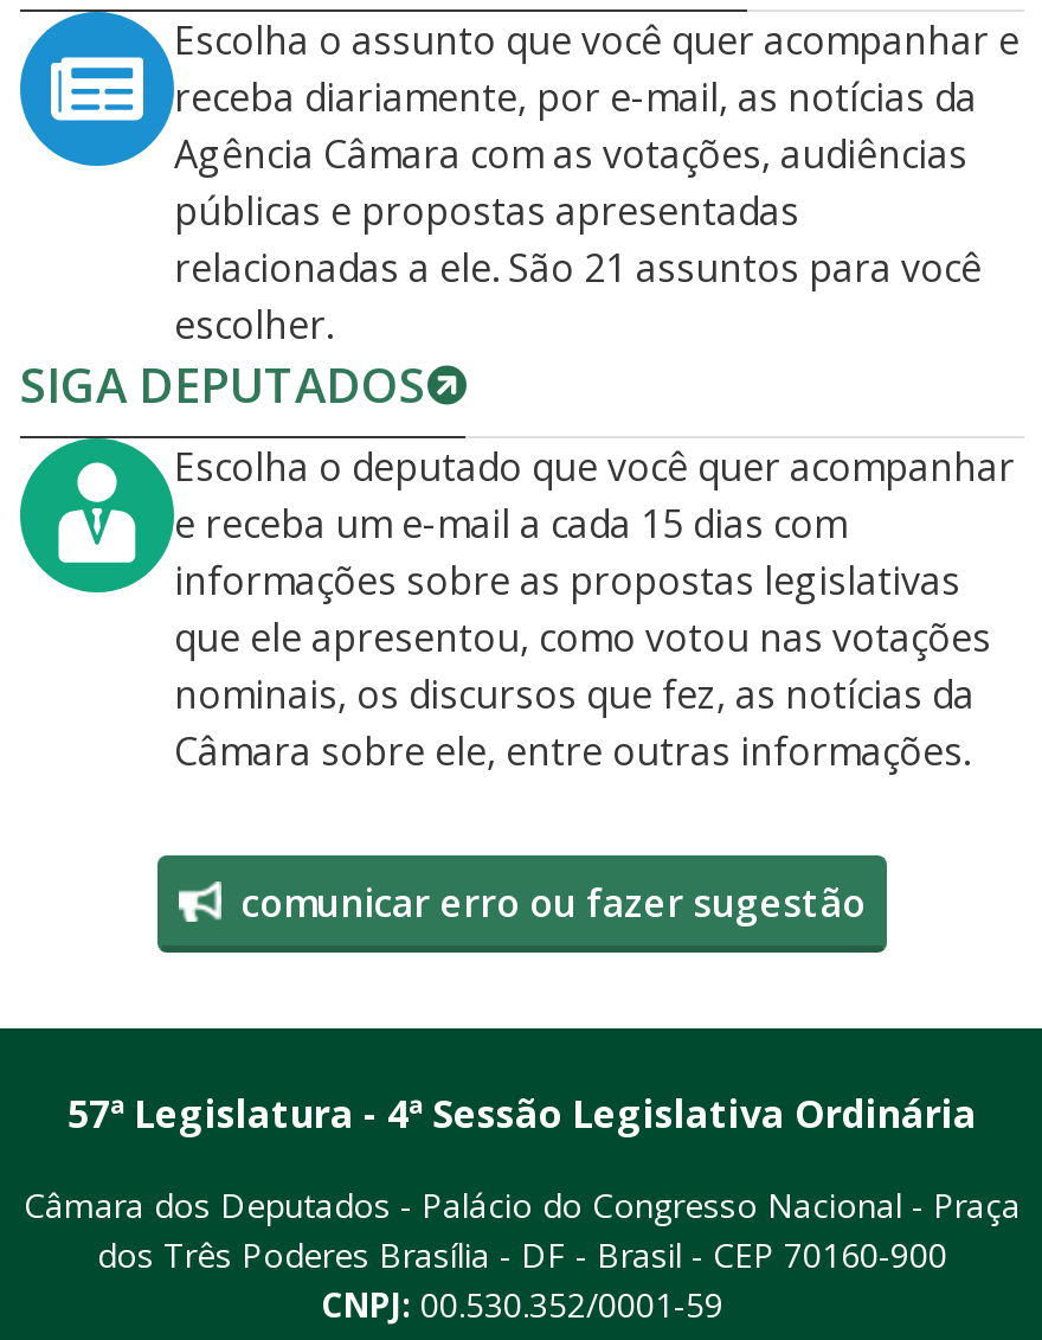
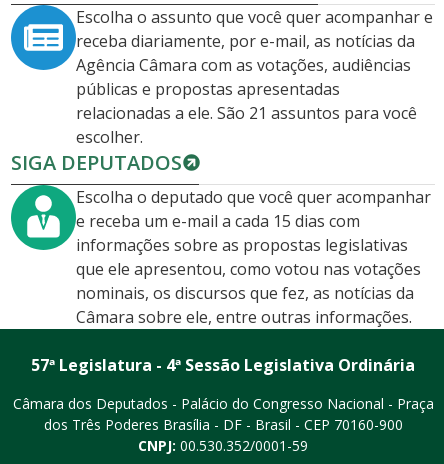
- comunicar erro ou fazer sugestão
